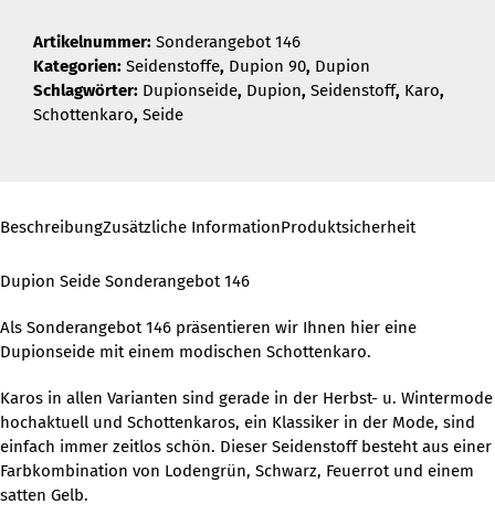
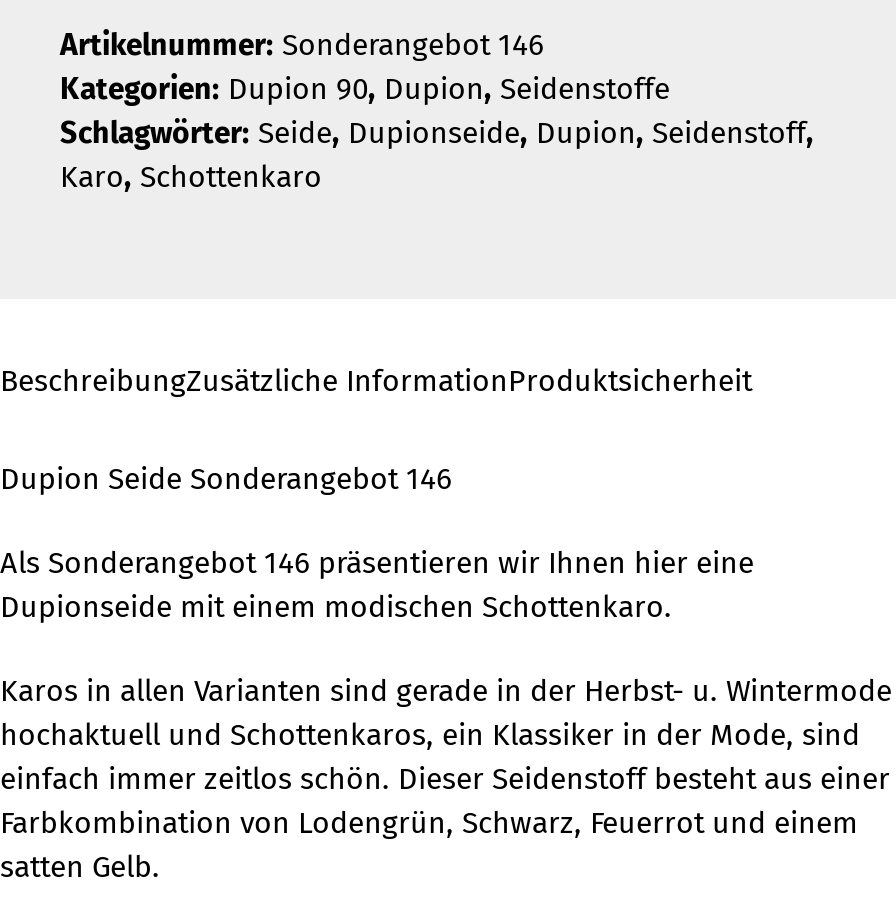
- Kategorien: Seidenstoffe, Dupion 90, Dupion
- Schlagwörter: Dupionseide, Dupion, Seidenstoff, Karo,
- Schottenkaro, Seide
+ Kategorien: Dupion 90, Dupion, Seidenstoffe
+ Schlagwörter: Seide, Dupionseide, Dupion, Seidenstoff,
+ Karo, Schottenkaro
